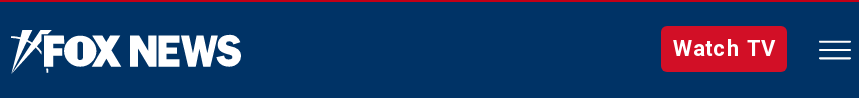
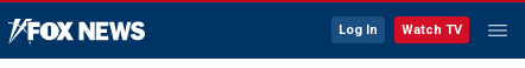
+ Log In
